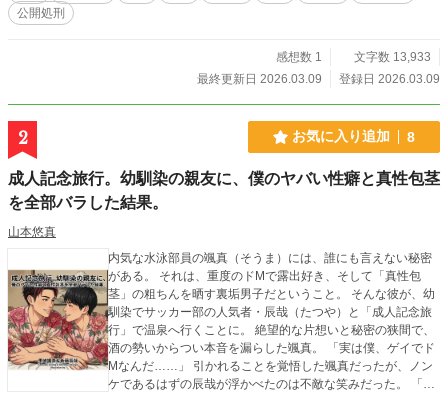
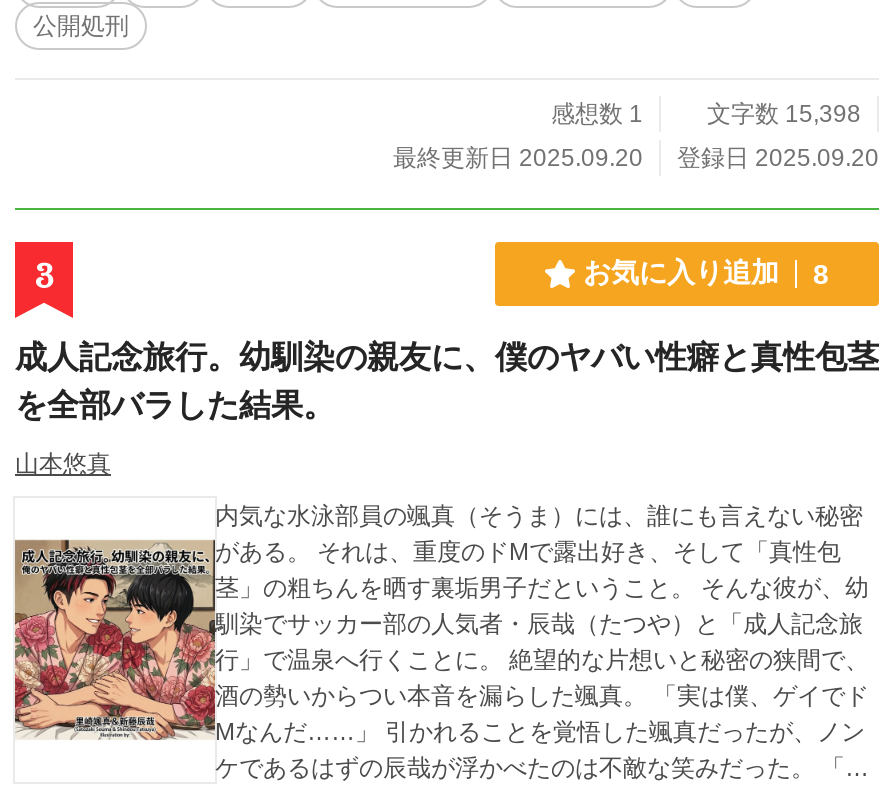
- 文字数 13,933
+ 文字数 15,398

- 最終更新日 2026.03.09
+ 最終更新日 2025.09.20

- 登録日 2026.03.09
+ 登録日 2025.09.20

- 2
+ 3
